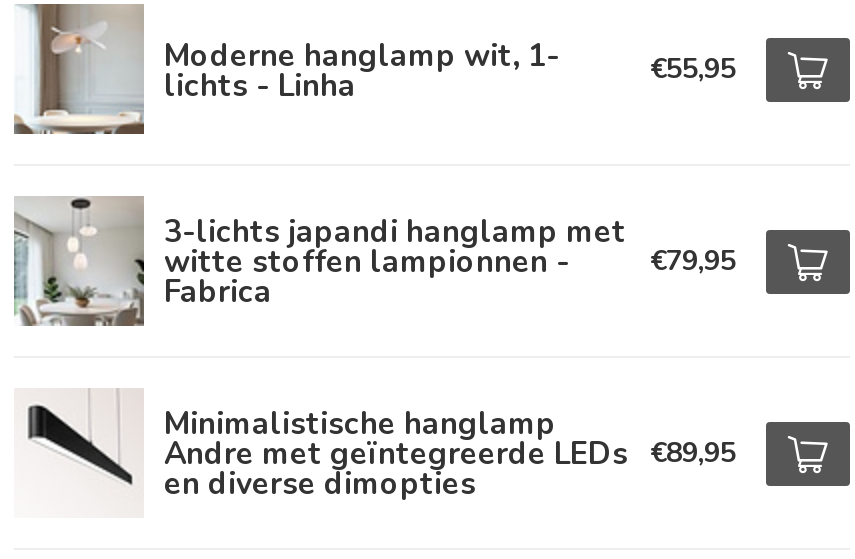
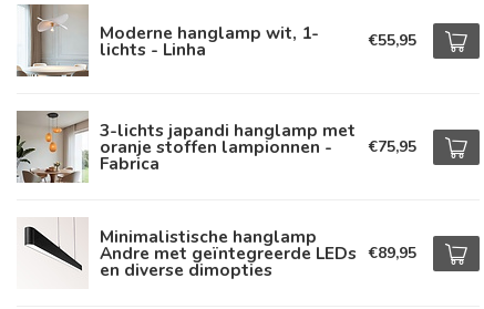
- [image]
- witte stoffen lampionnen -
+ [image]
+ oranje stoffen lampionnen -

- €79,95
+ €75,95
